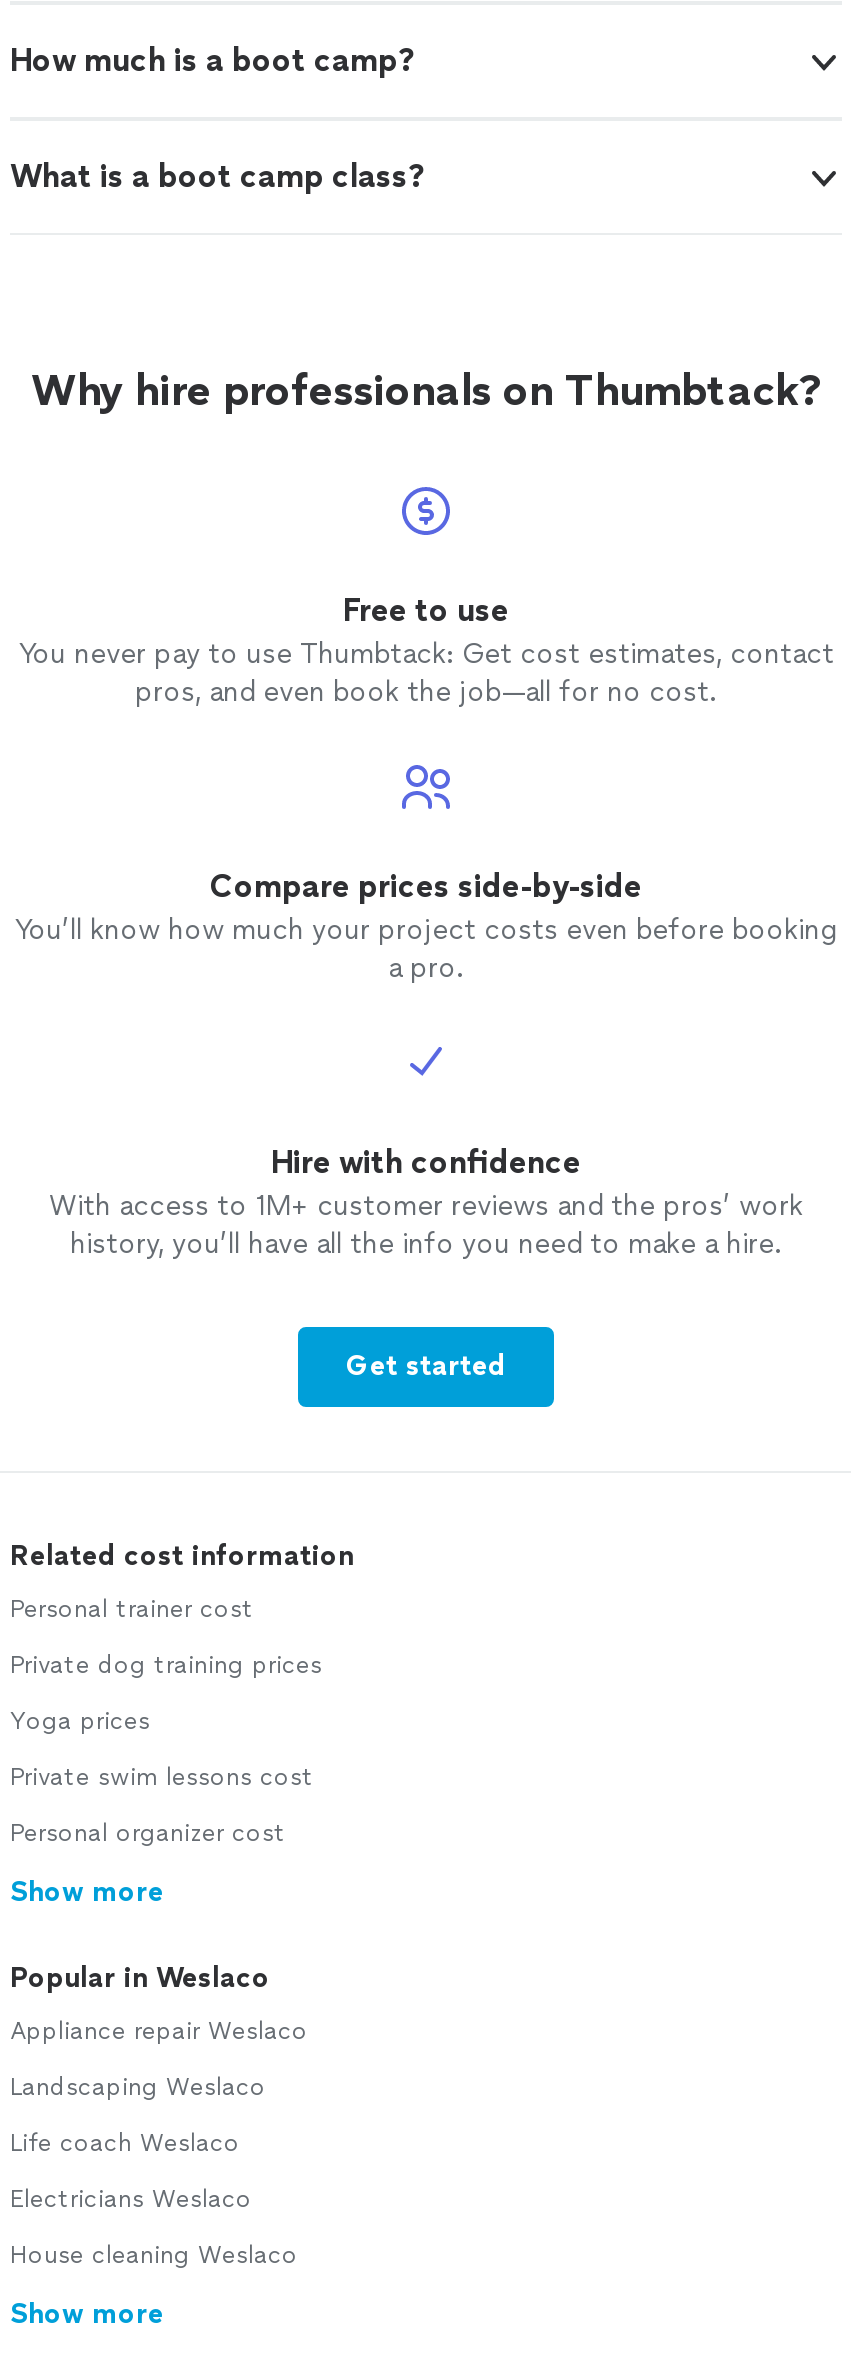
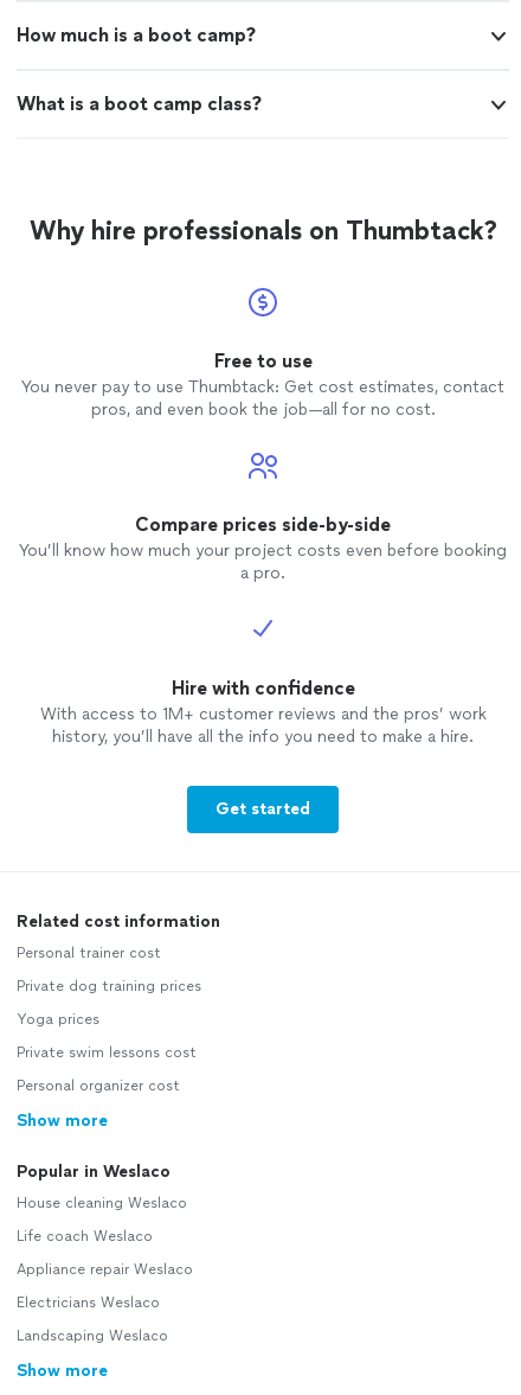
moved down: Life coach Weslaco | Appliance repair Weslaco | Electricians Weslaco | Landscaping Weslaco

moved up: House cleaning Weslaco
